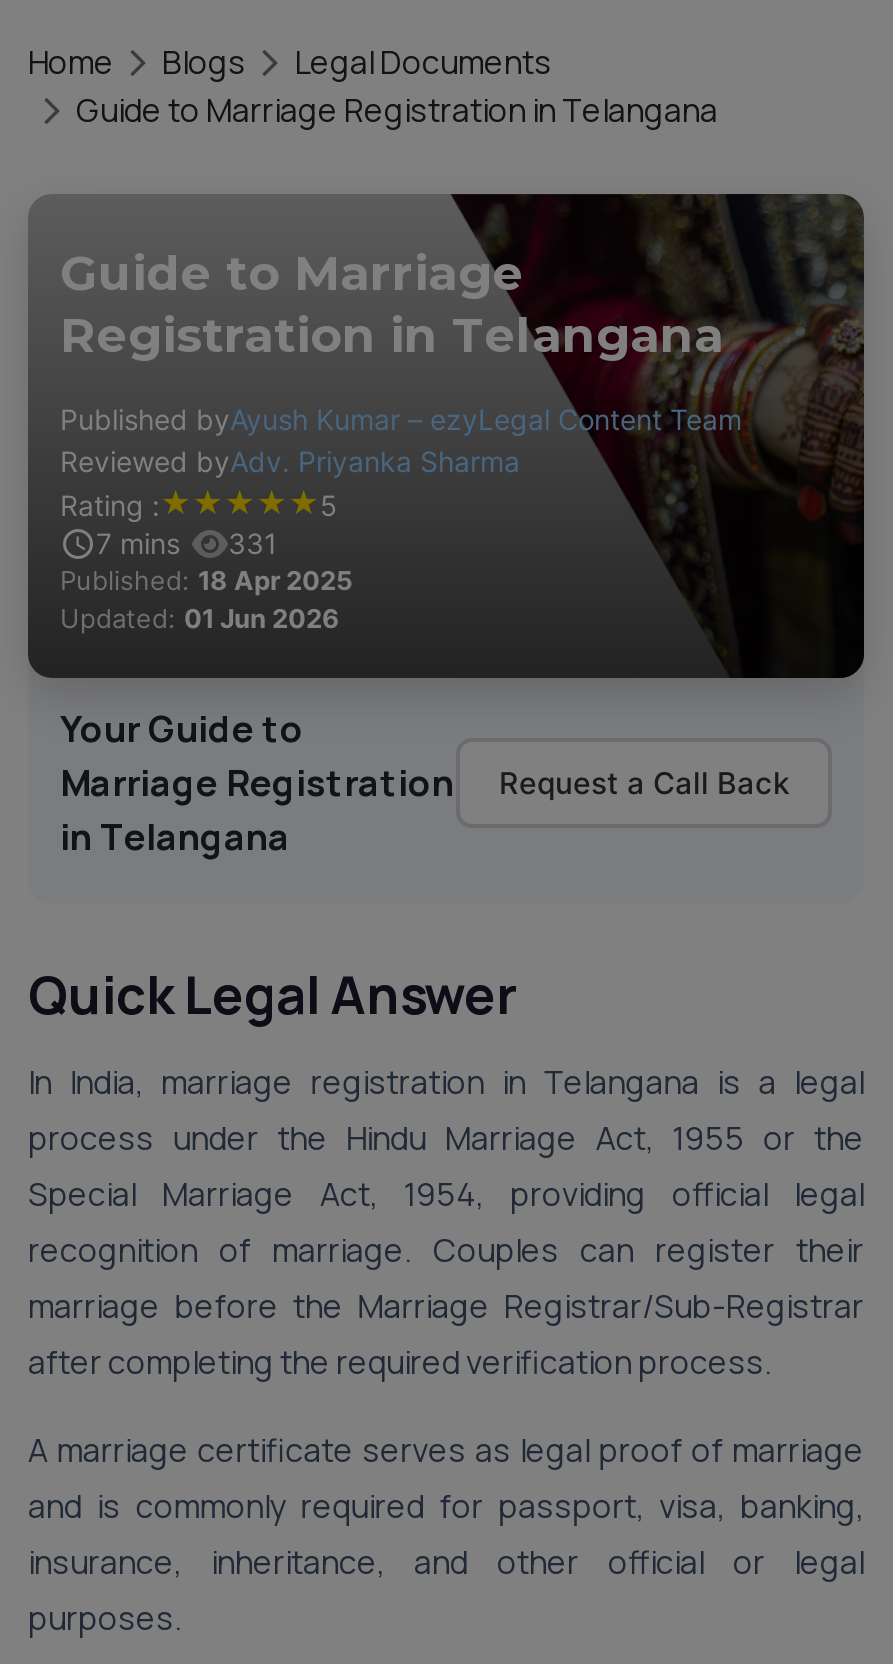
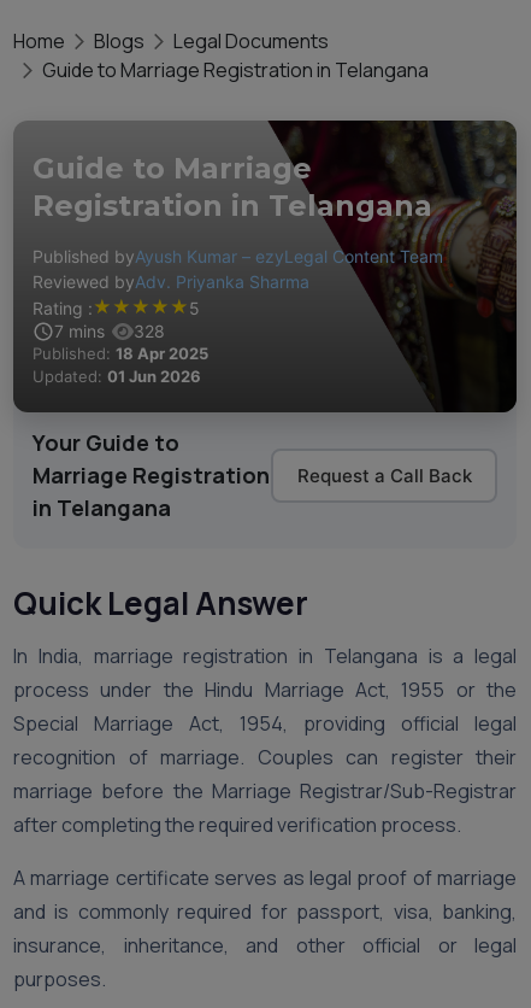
- 7 mins 331
+ 7 mins 328
